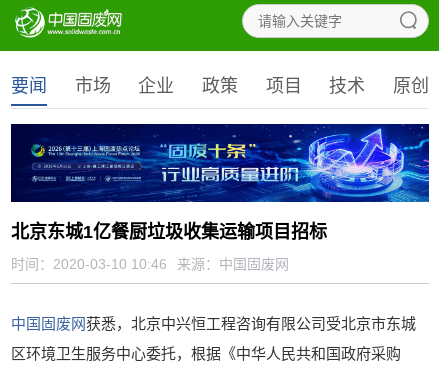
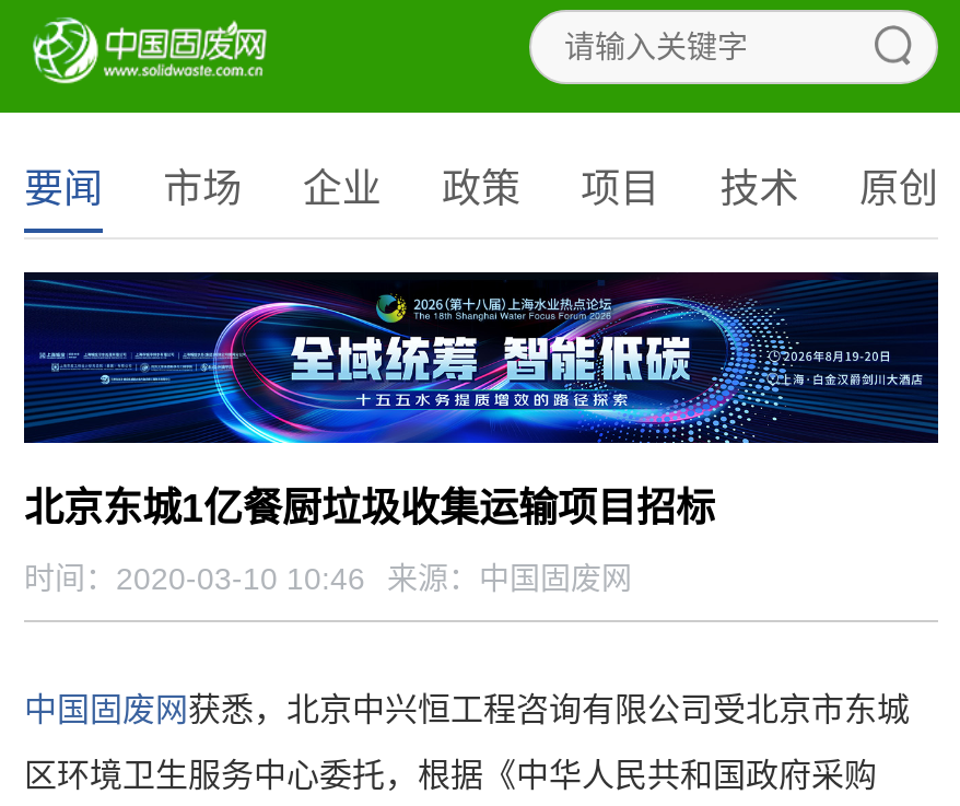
- [image]
+ [image]
